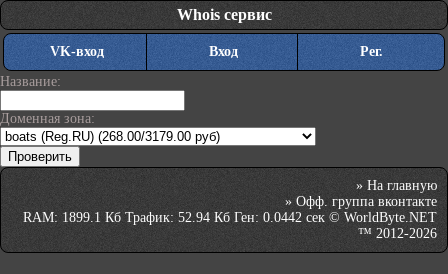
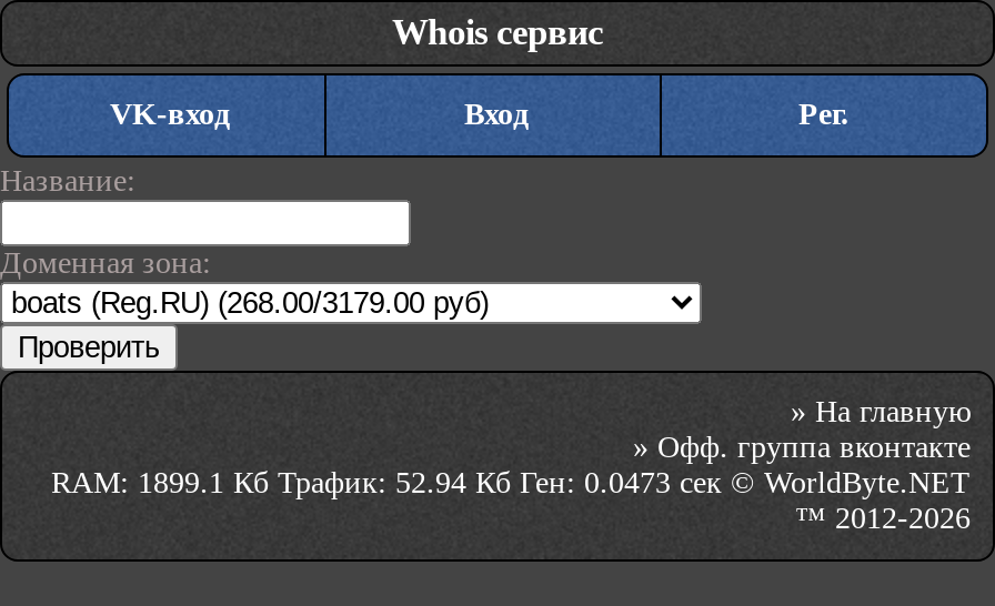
- RAM: 1899.1 Кб Трафик: 52.94 Кб Ген: 0.0442 сек © WorldByte.NET
+ RAM: 1899.1 Кб Трафик: 52.94 Кб Ген: 0.0473 сек © WorldByte.NET
